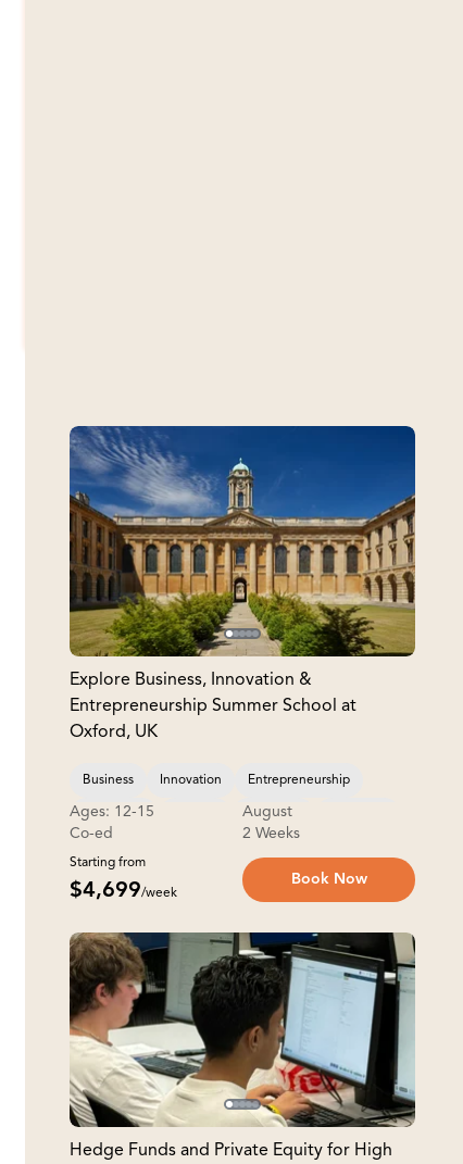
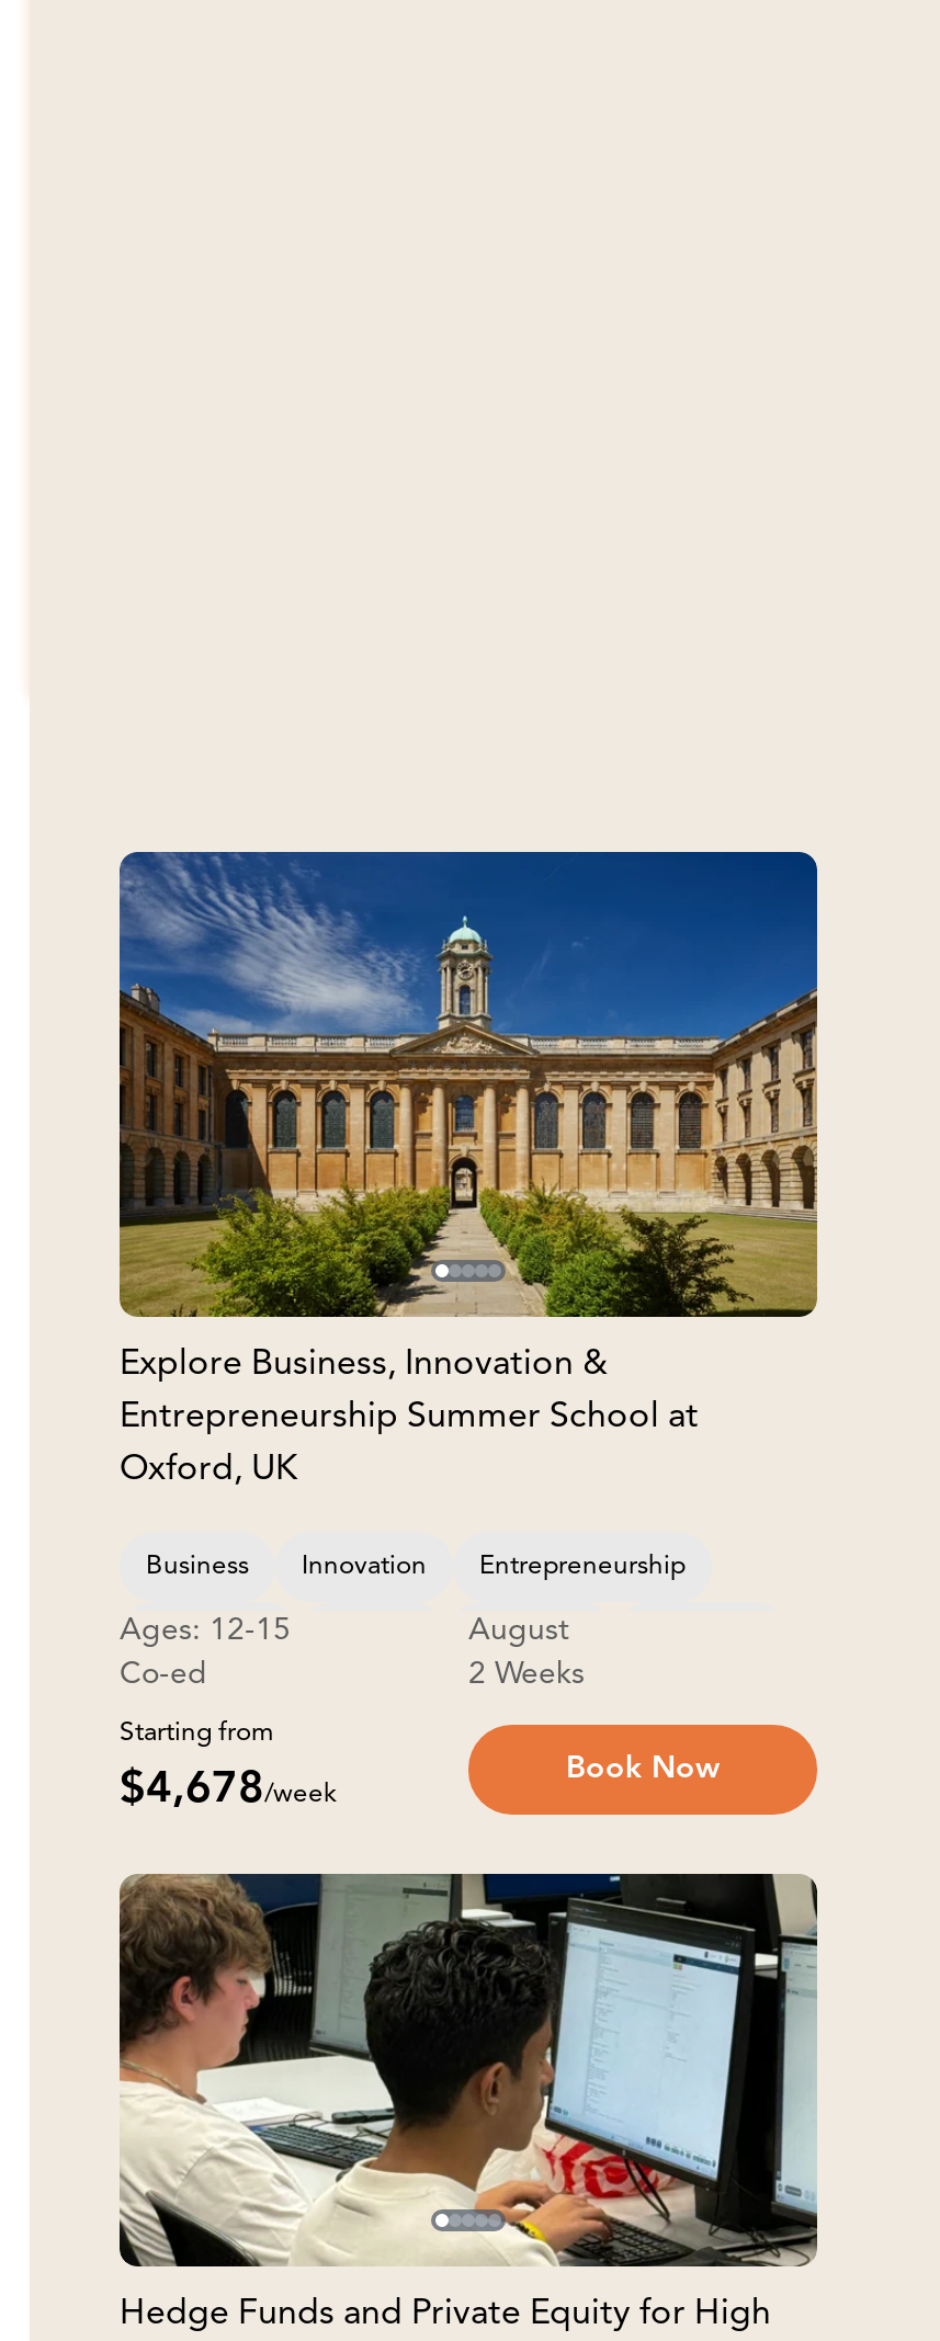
- $4,699/week
+ $4,678/week
